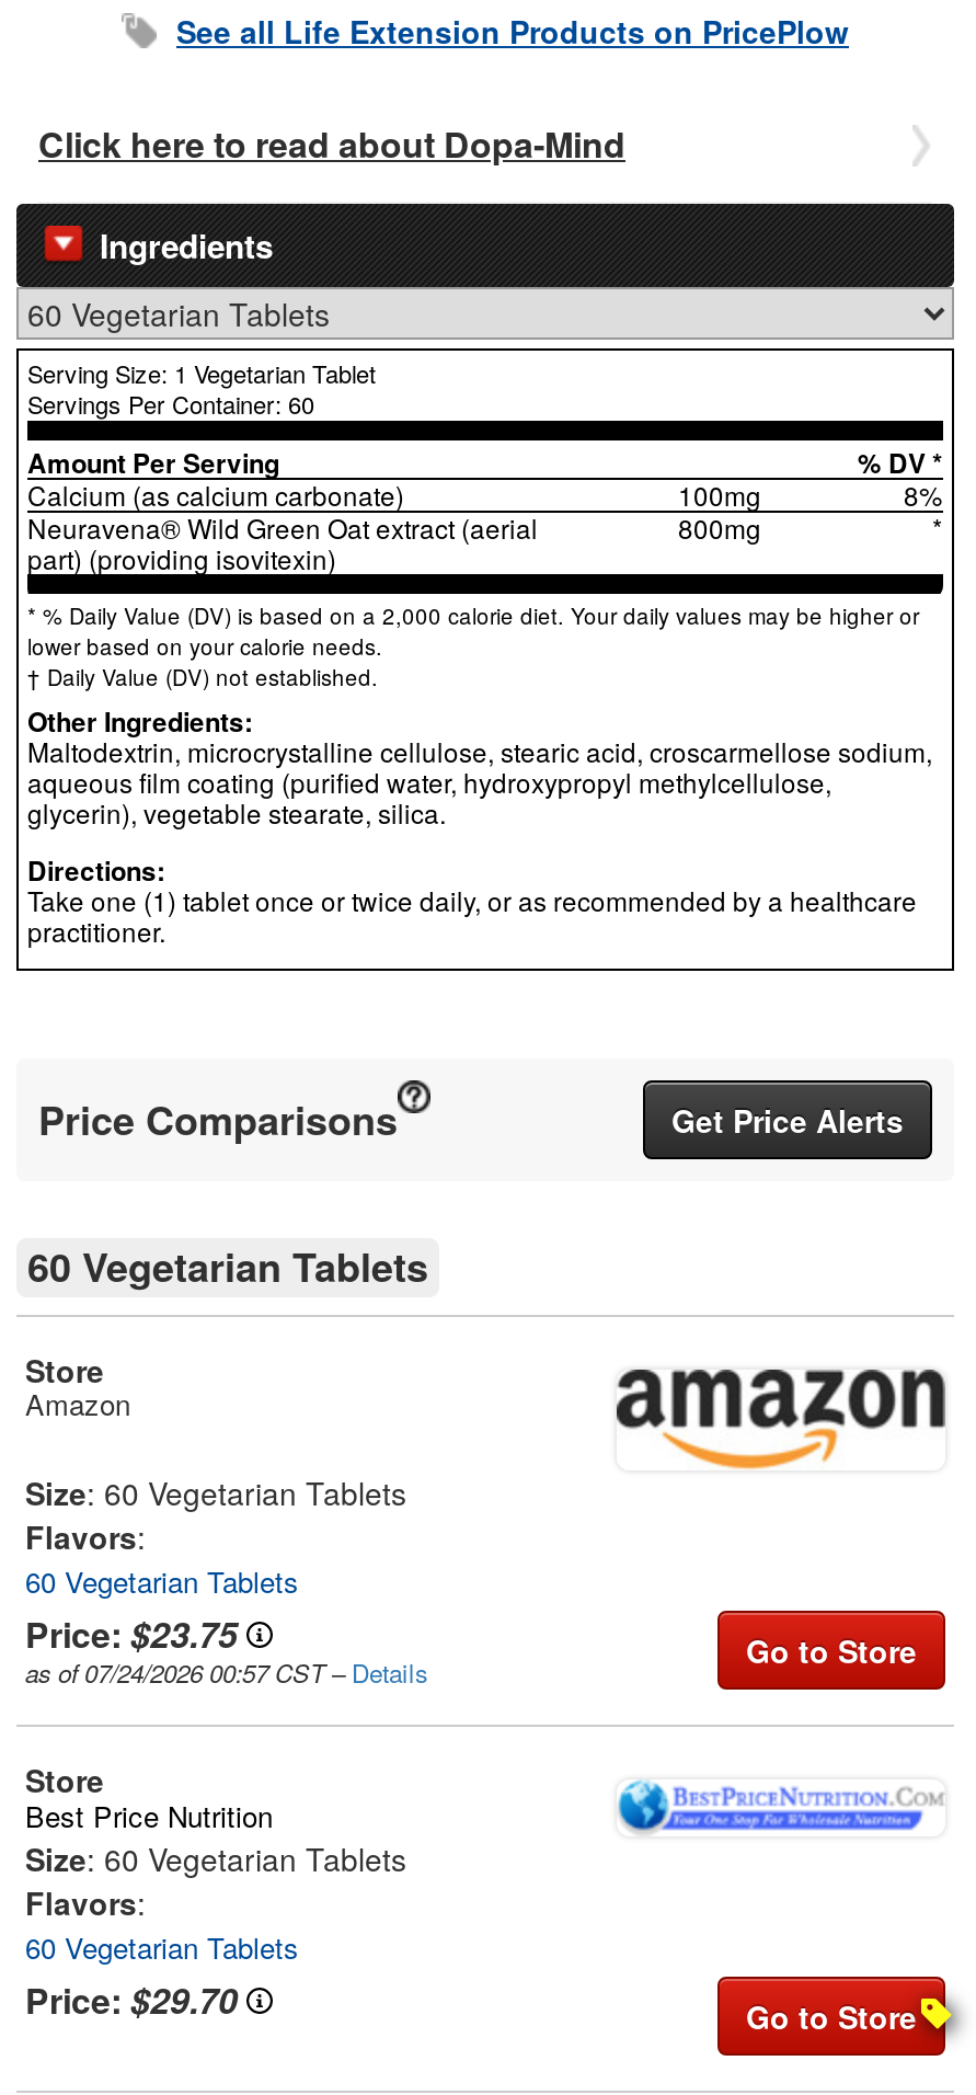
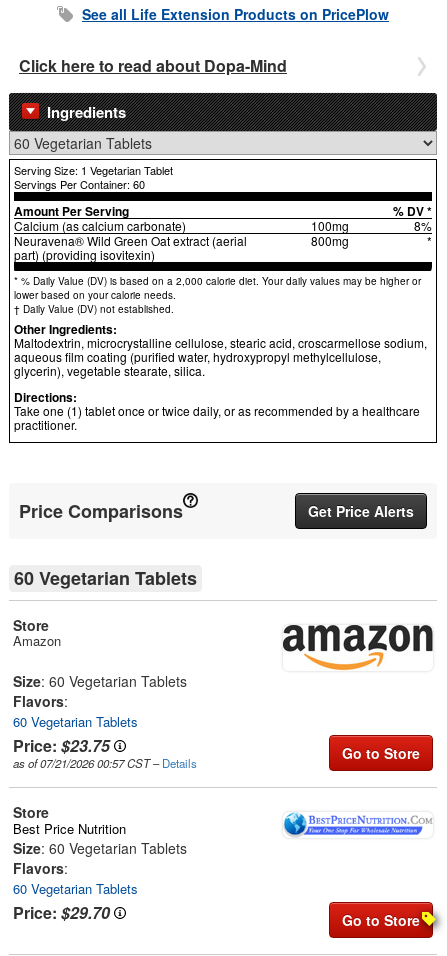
- as of 07/24/2026 00:57 CST– Details
+ as of 07/21/2026 00:57 CST– Details
